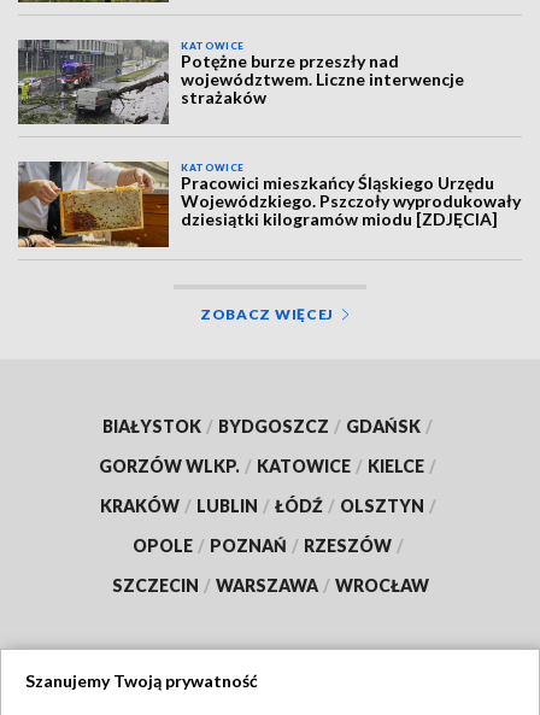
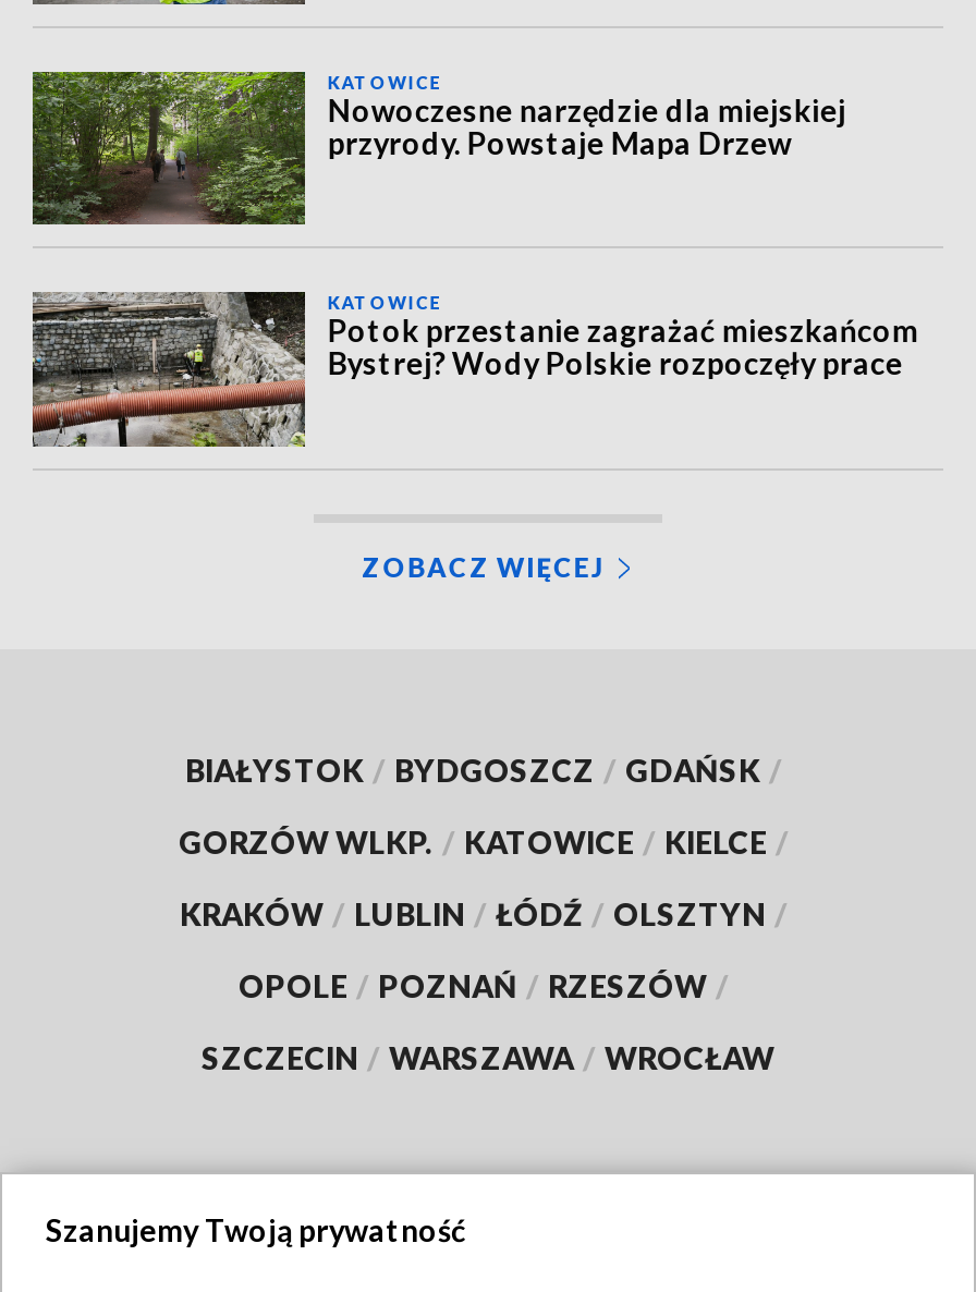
- [image]
- Potężne burze przeszły nad
- województwem. Liczne interwencje
- strażaków
+ [image]
+ Nowoczesne narzędzie dla miejskiej
+ przyrody. Powstaje Mapa Drzew

- [image]
- Pracowici mieszkańcy Śląskiego Urzędu
- Wojewódzkiego. Pszczoły wyprodukowały
- dziesiątki kilogramów miodu [ZDJĘCIA]
+ [image]
+ Potok przestanie zagrażać mieszkańcom
+ Bystrej? Wody Polskie rozpoczęły prace
